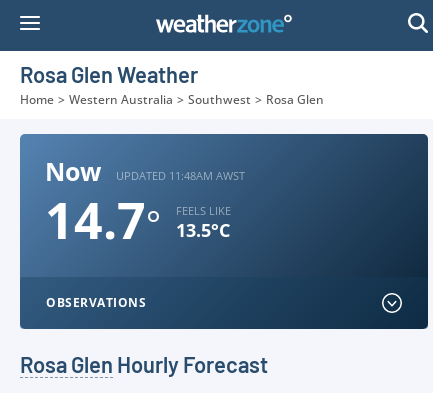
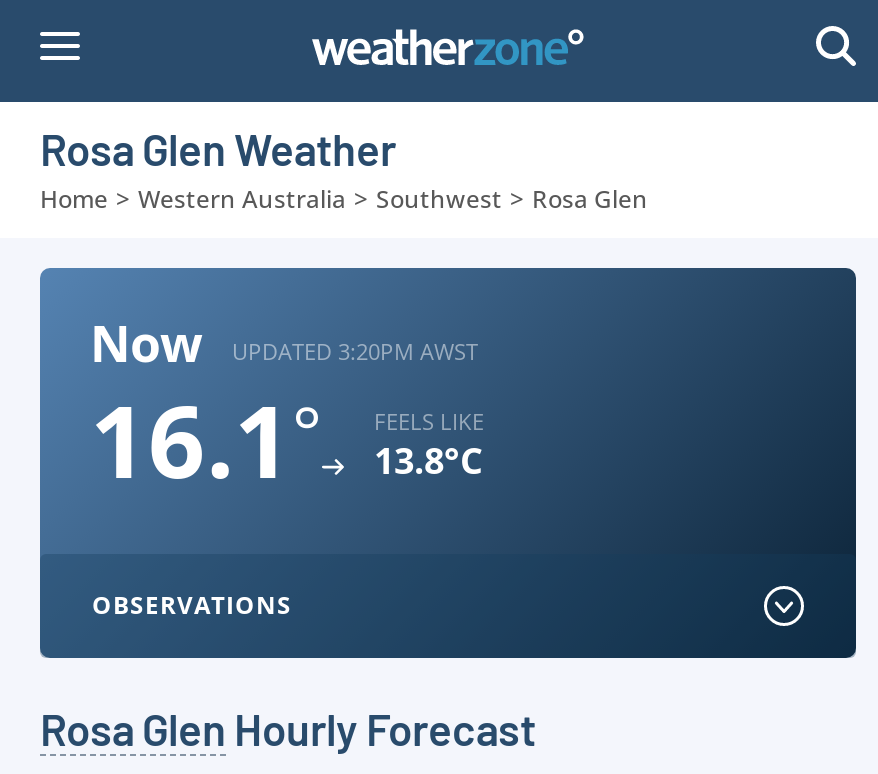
- UPDATED 11:48AM AWST
+ UPDATED 3:20PM AWST

- 14.7°
+ 16.1°

- 13.5°C
+ 13.8°C
